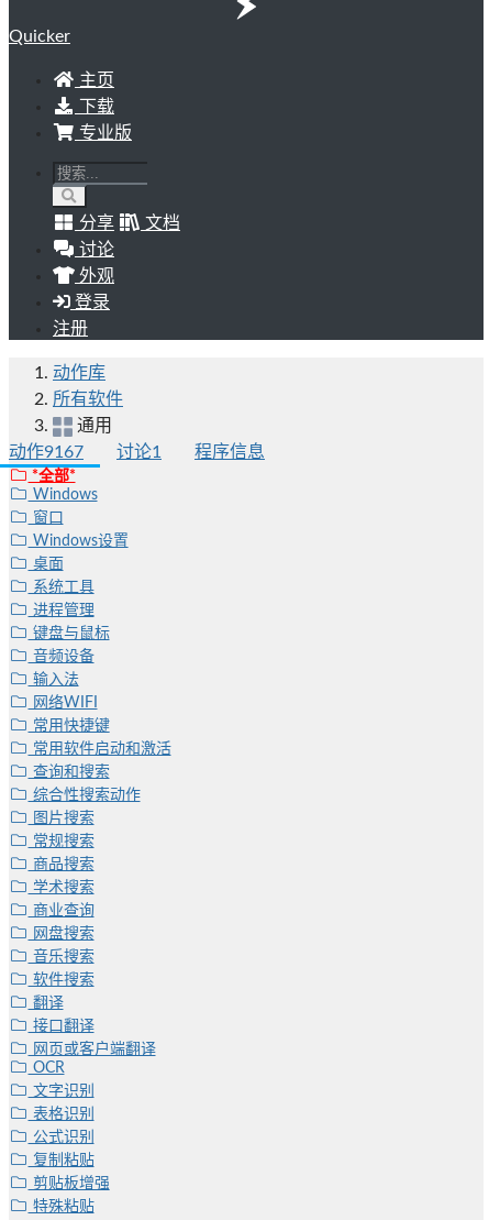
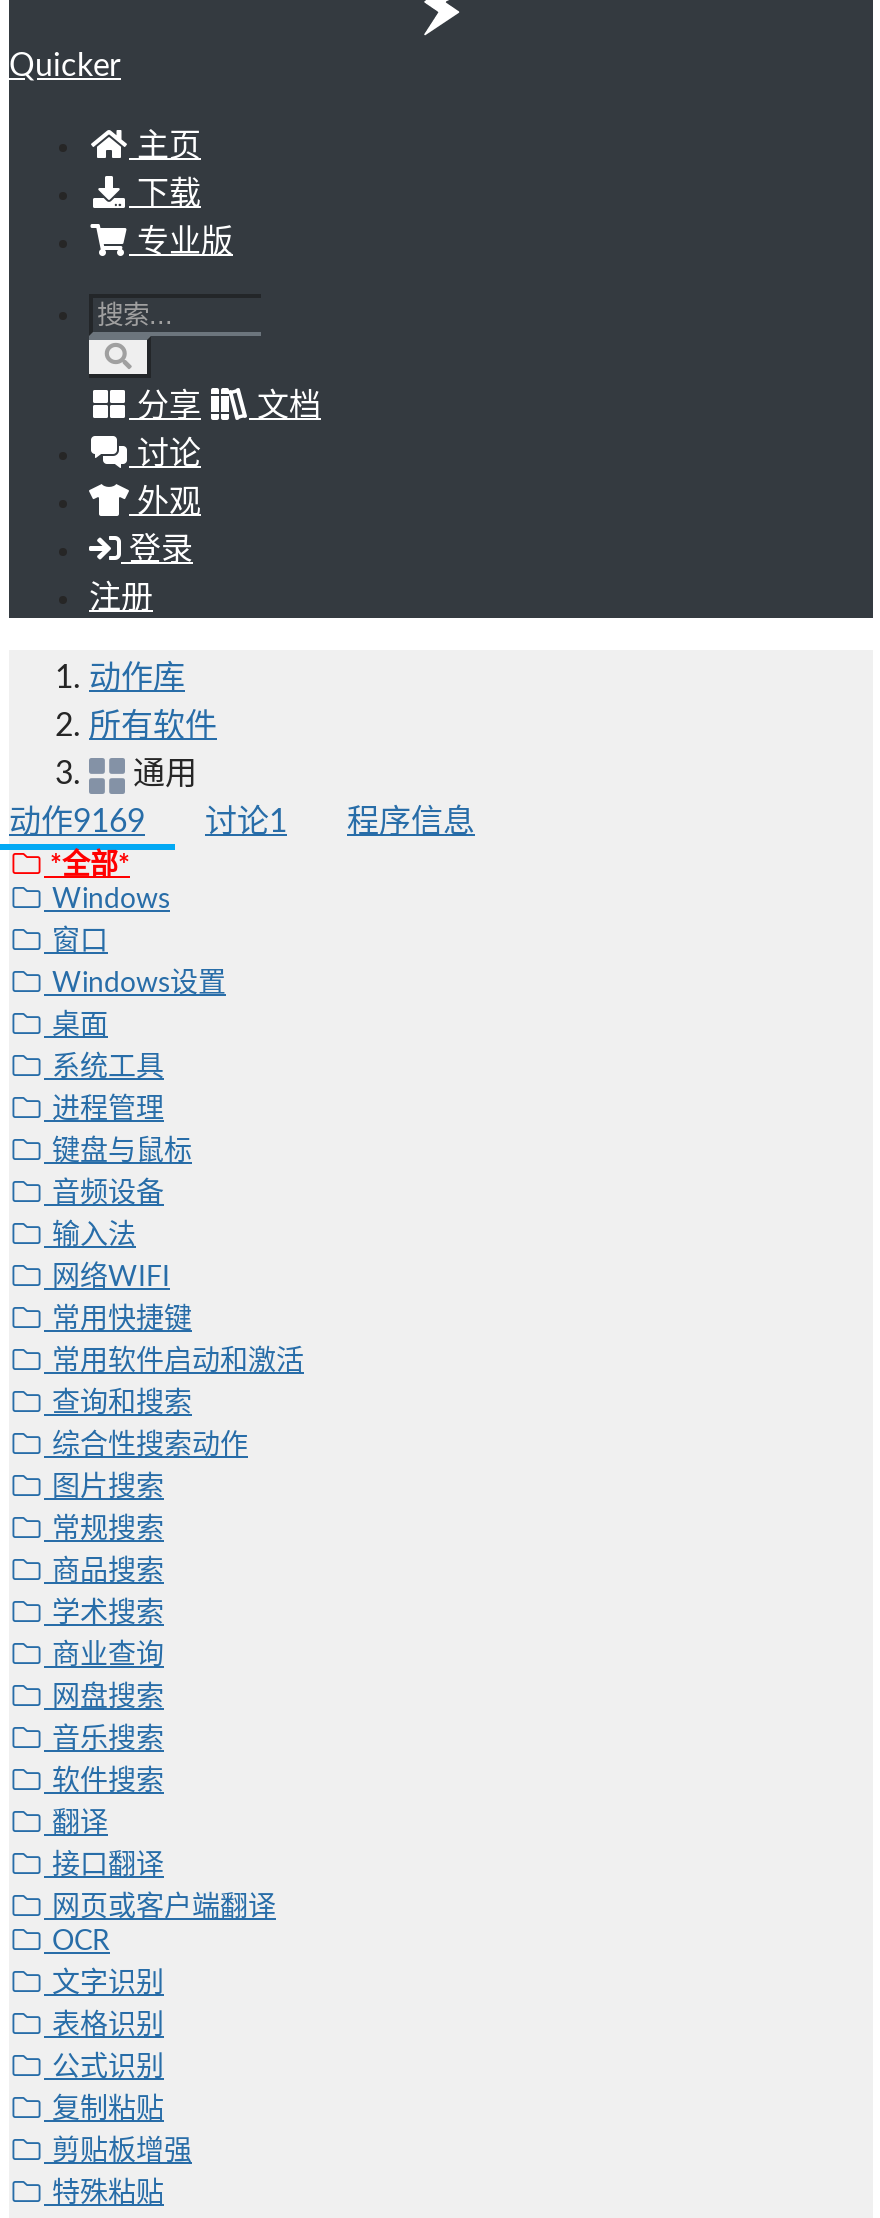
- 动作9167 讨论1 程序信息
+ 动作9169 讨论1 程序信息
